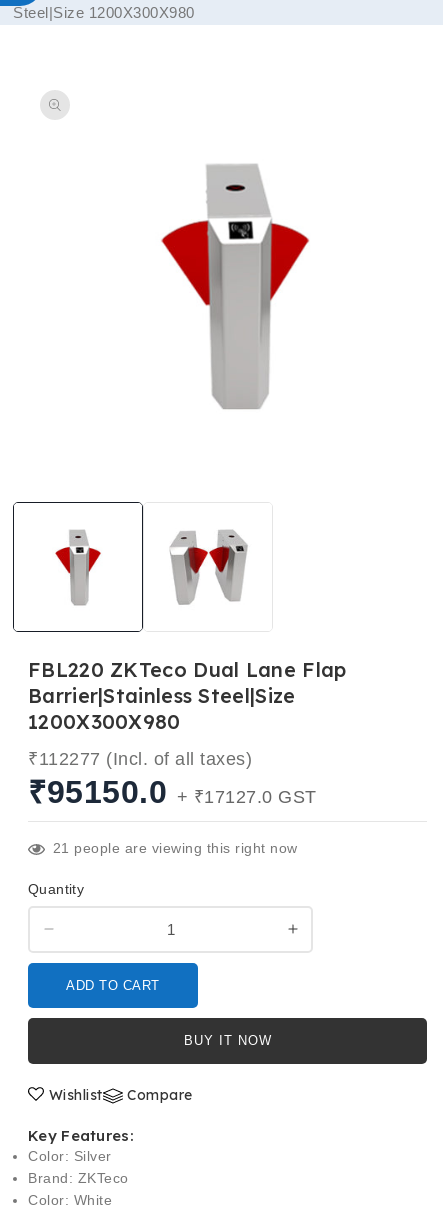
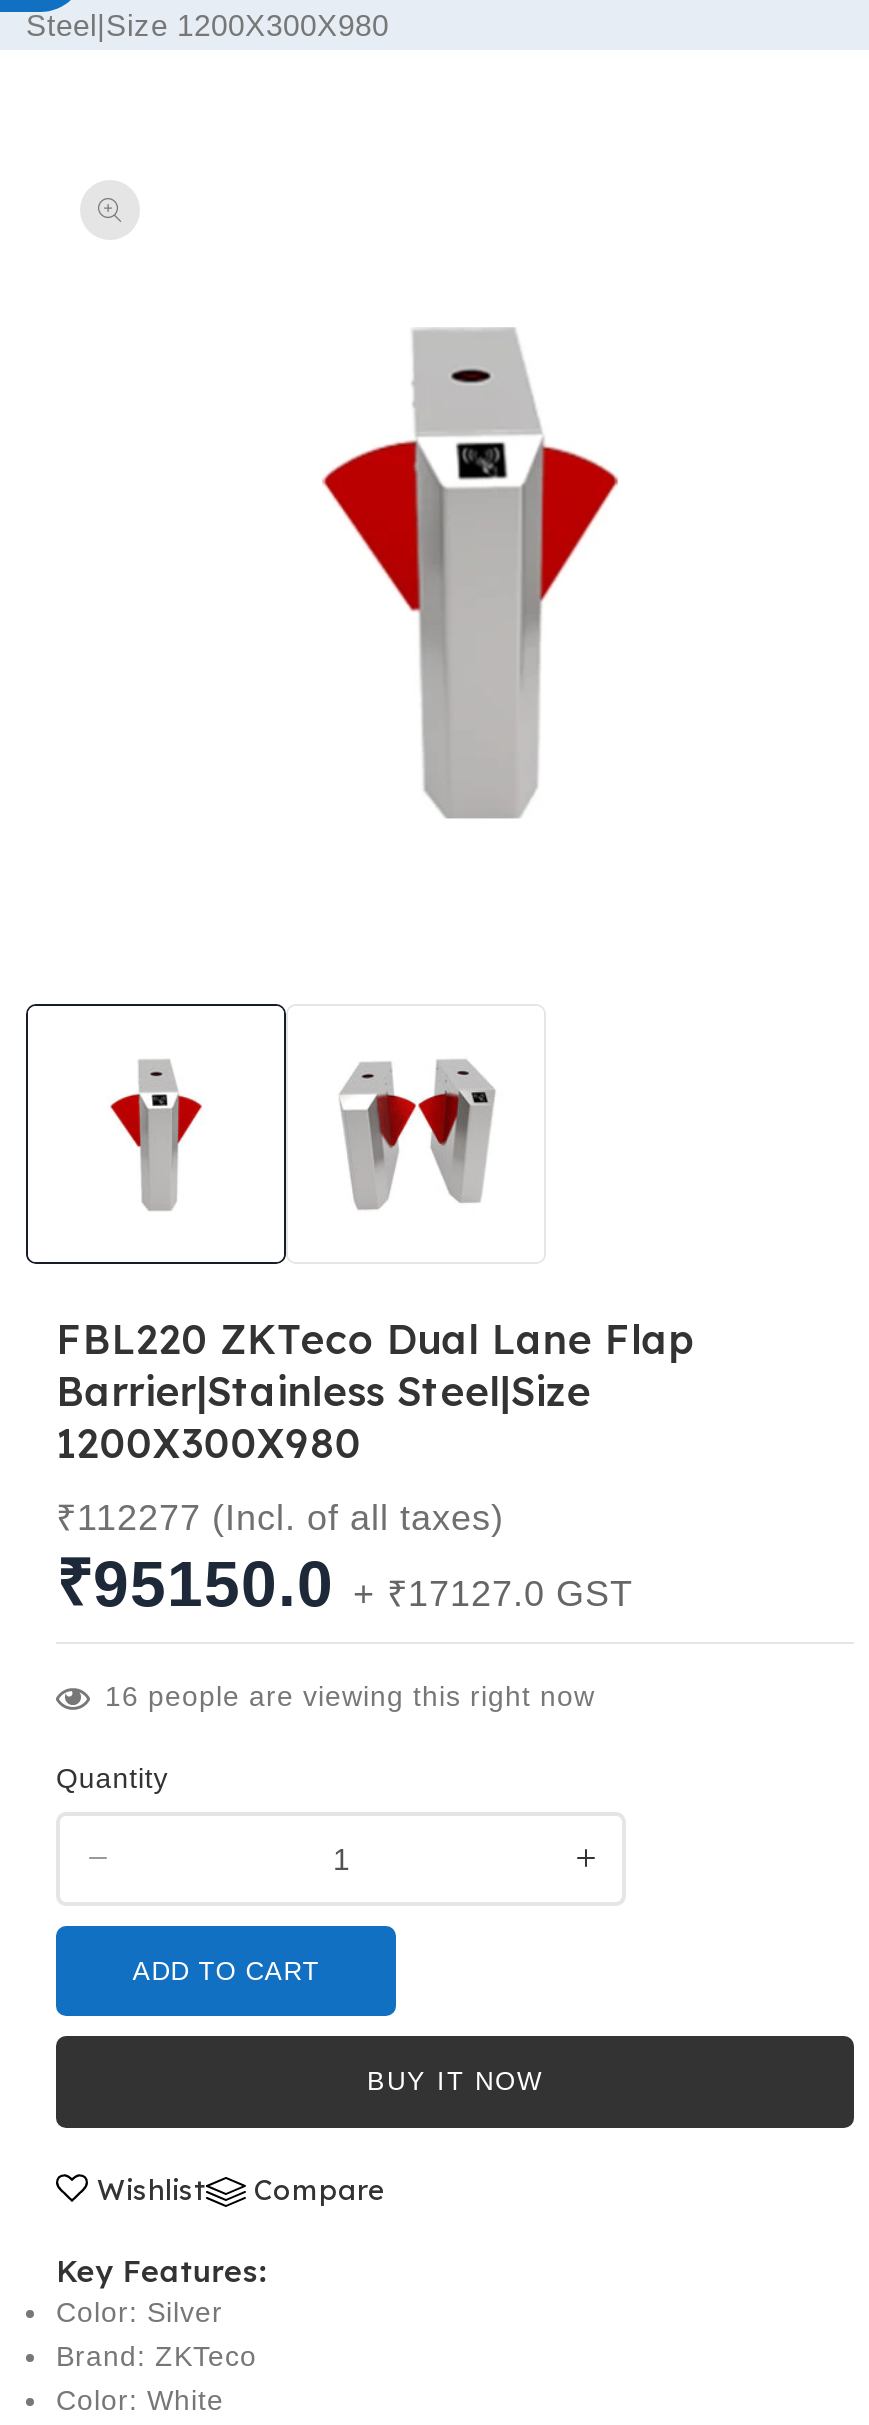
- 21 people are viewing this right now
+ 16 people are viewing this right now
